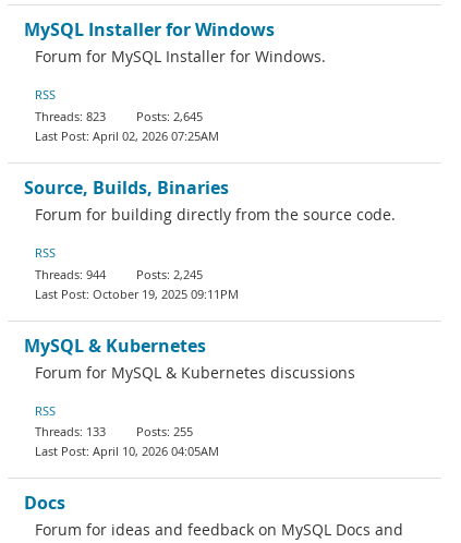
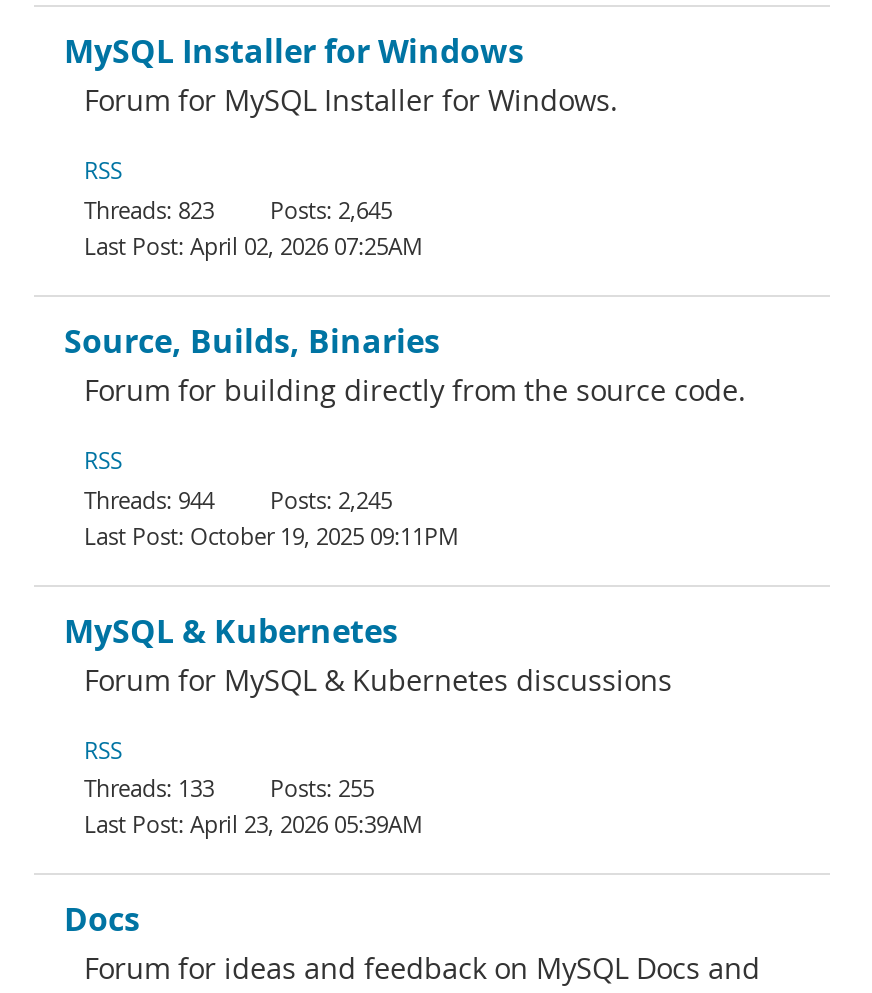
- April 10, 2026 04:05AM
+ April 23, 2026 05:39AM
